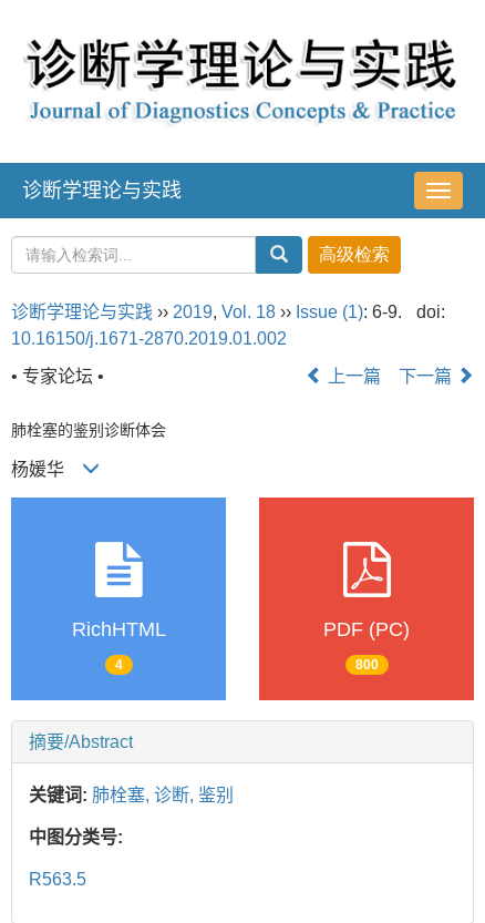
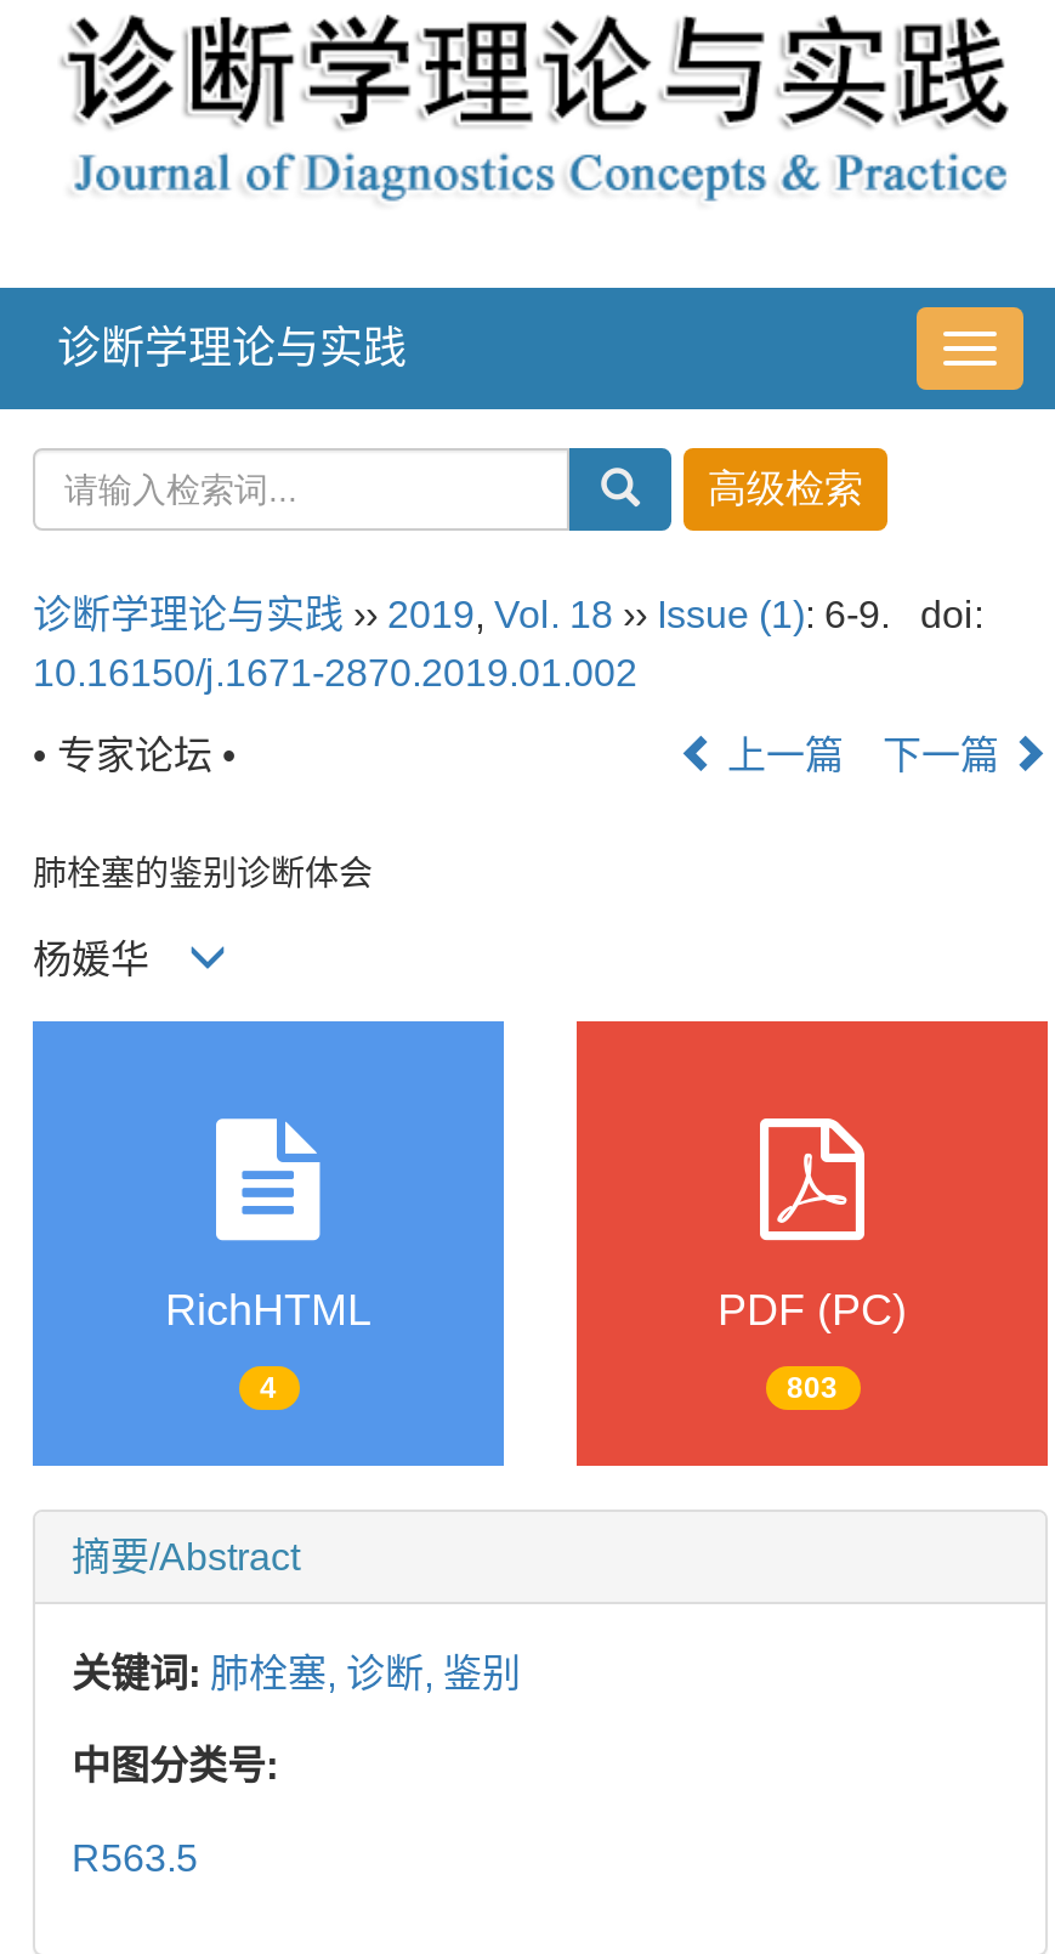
- 800
+ 803
